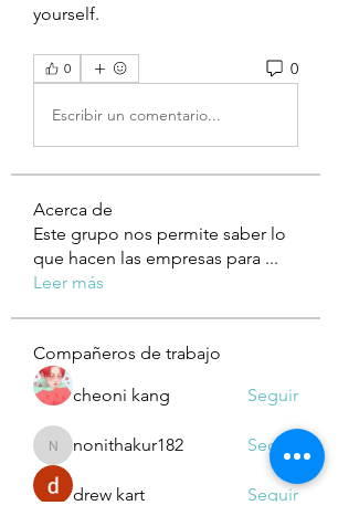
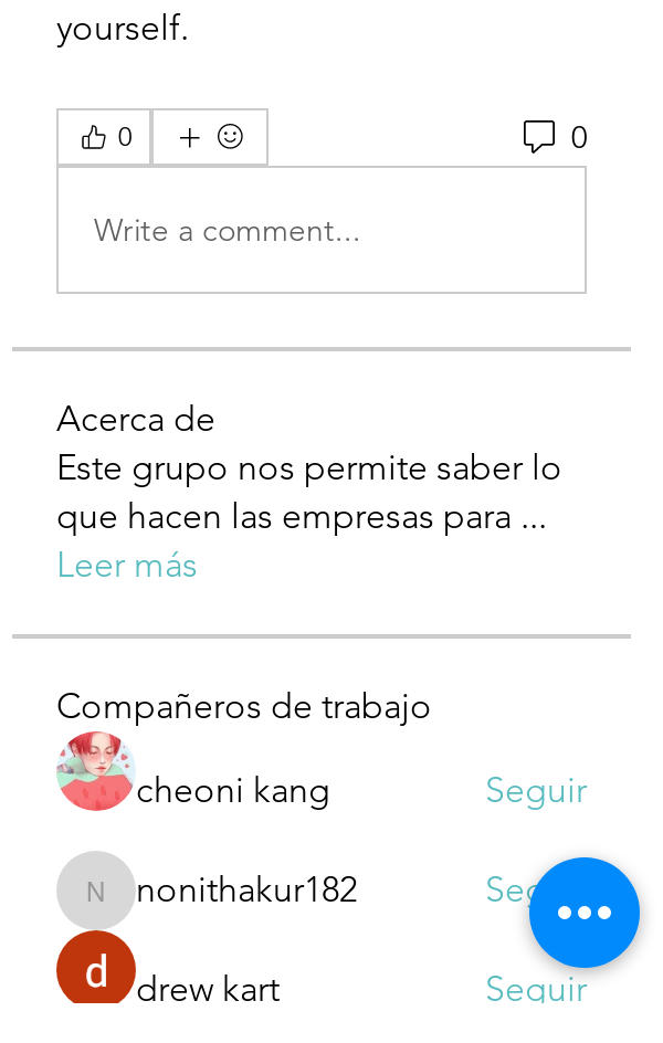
- Escribir un comentario...
+ Write a comment...
